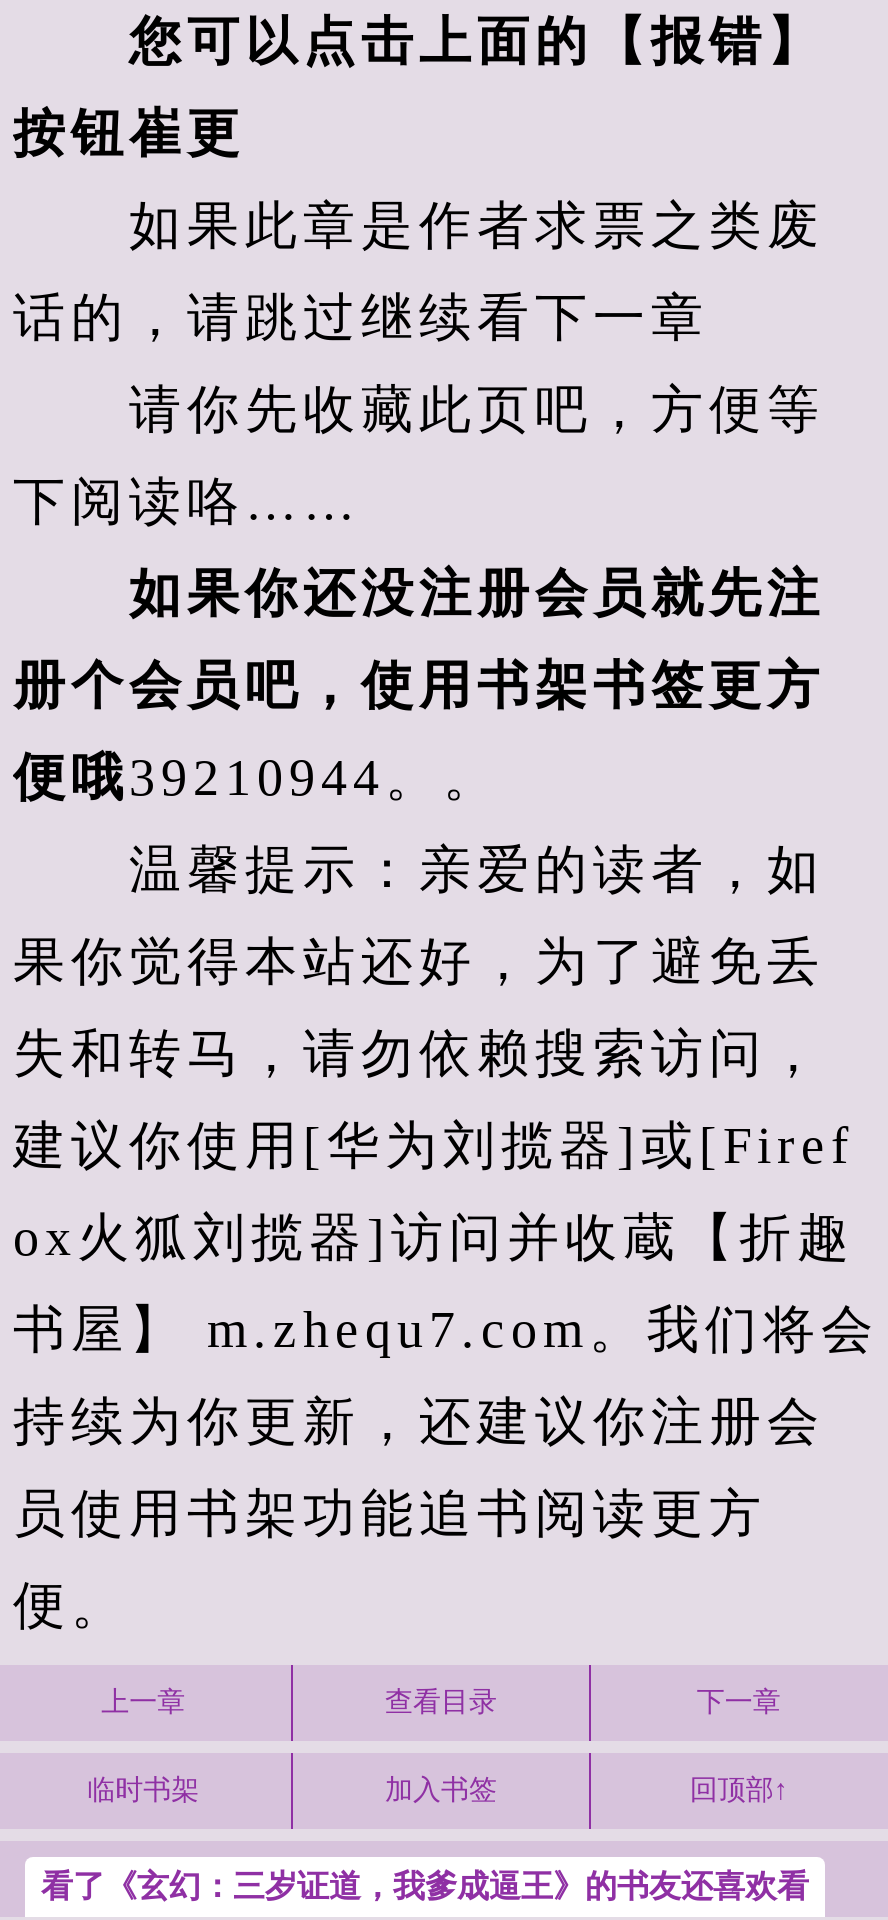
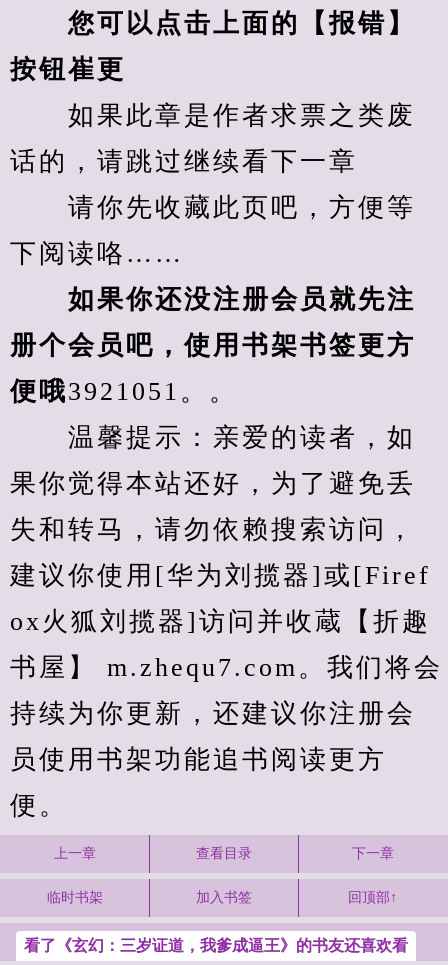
- 便哦39210944。。
+ 便哦3921051。。
